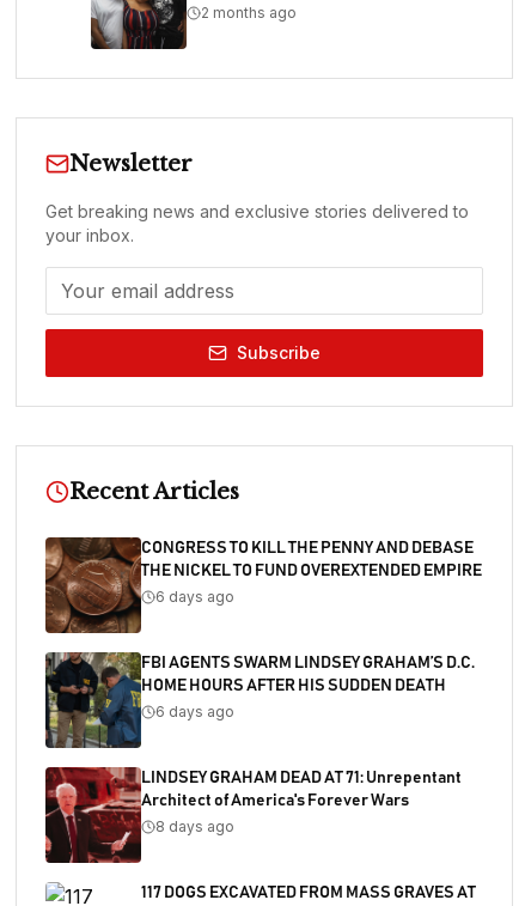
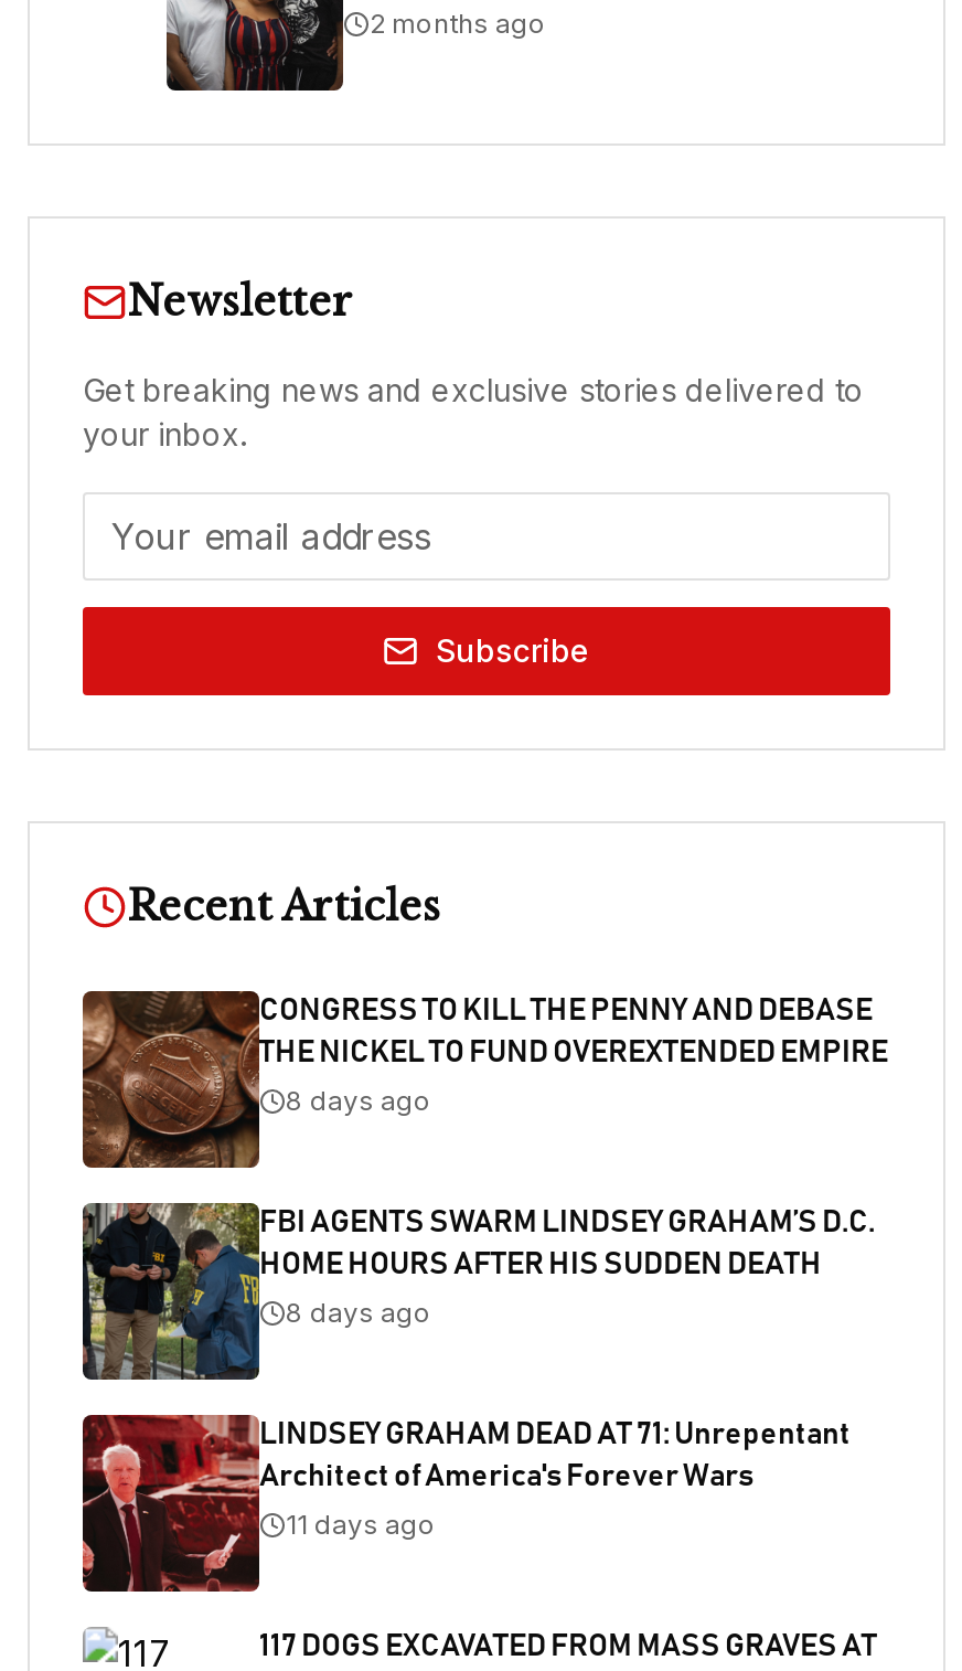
- 6 days ago
+ 8 days ago

- 6 days ago
+ 8 days ago

- 8 days ago
+ 11 days ago
